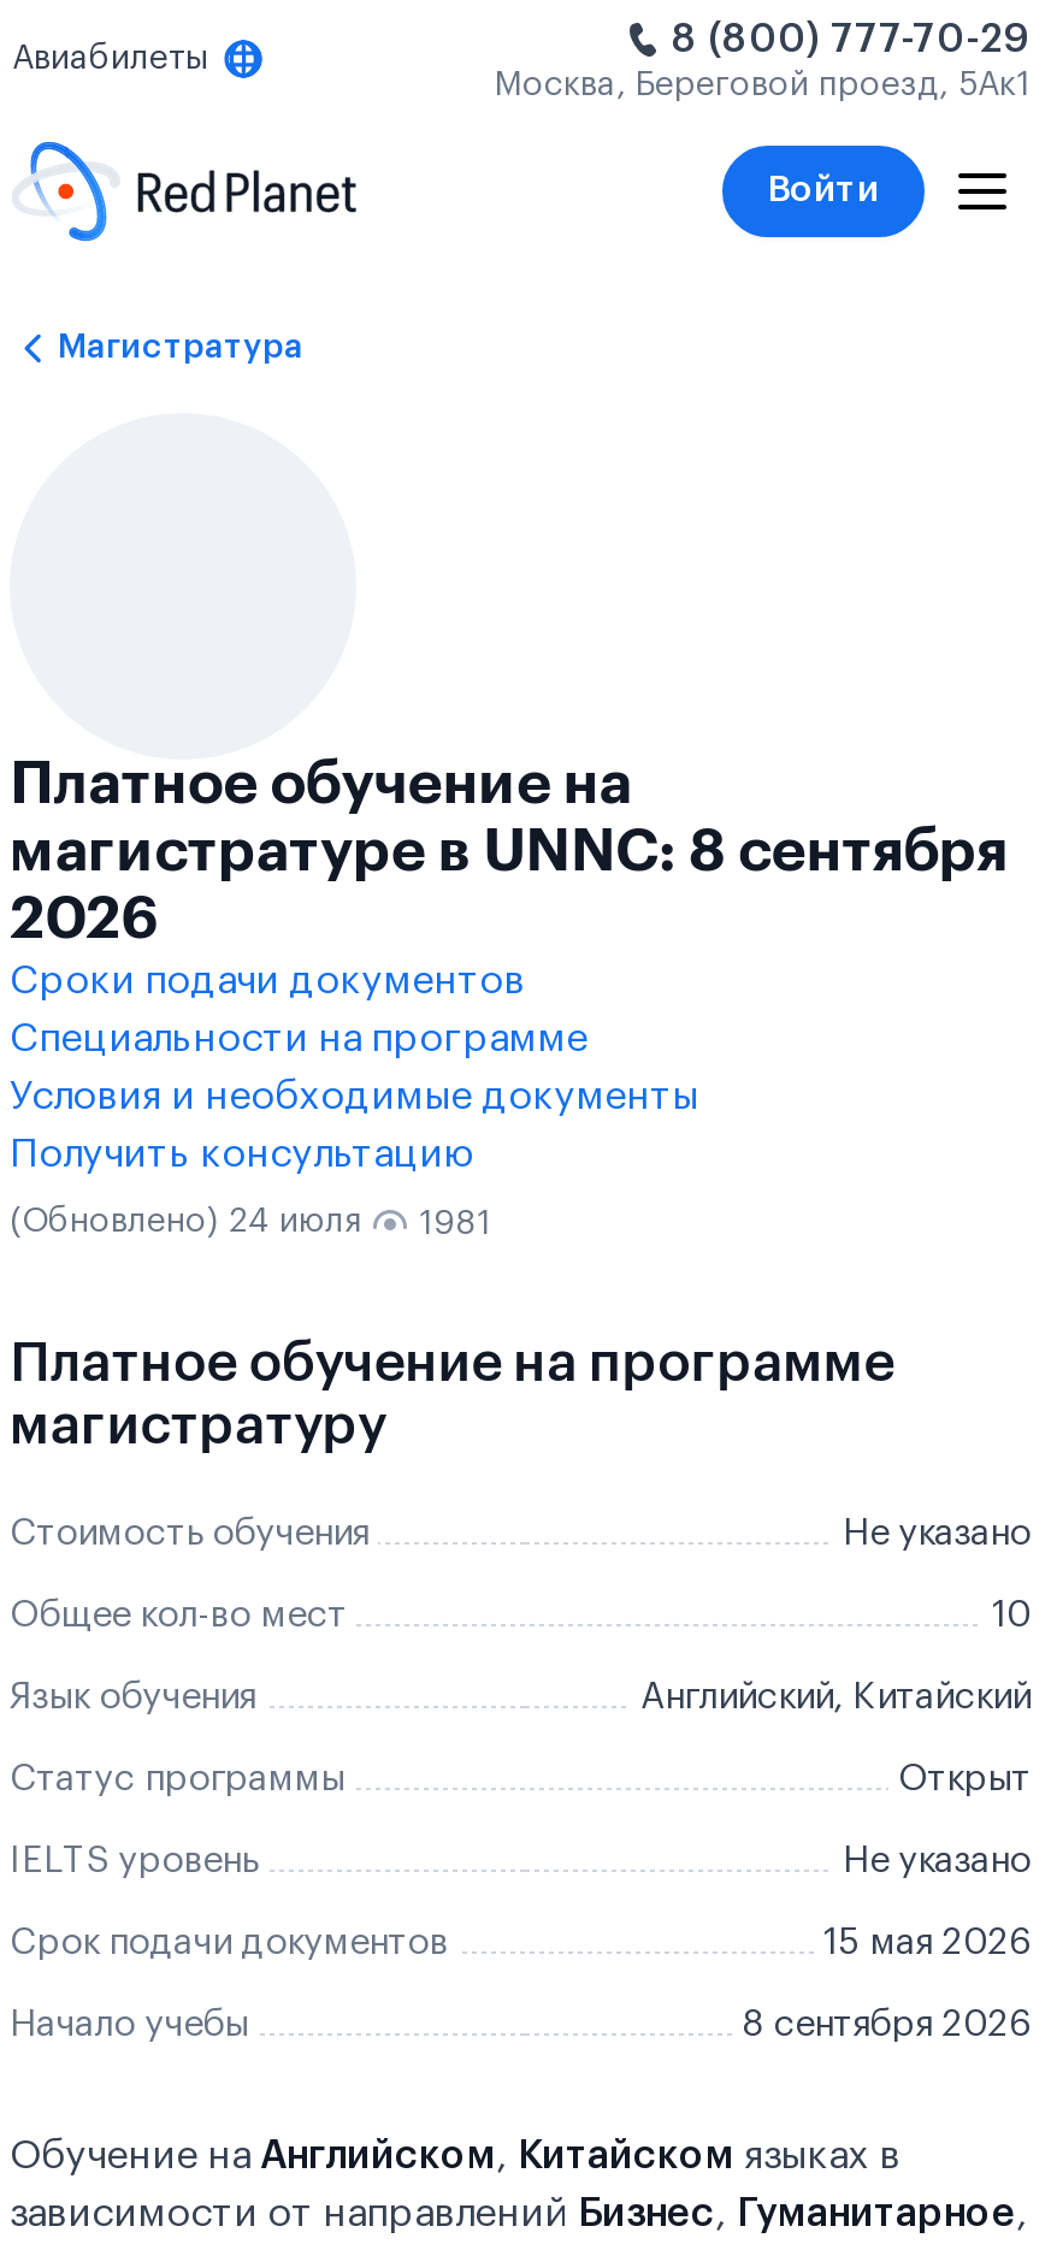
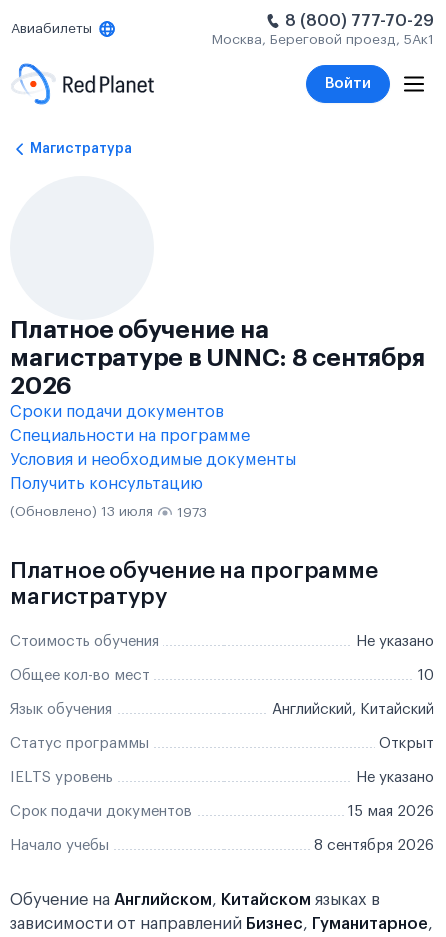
- (Обновлено) 24 июля
+ (Обновлено) 13 июля

- 1981
+ 1973
